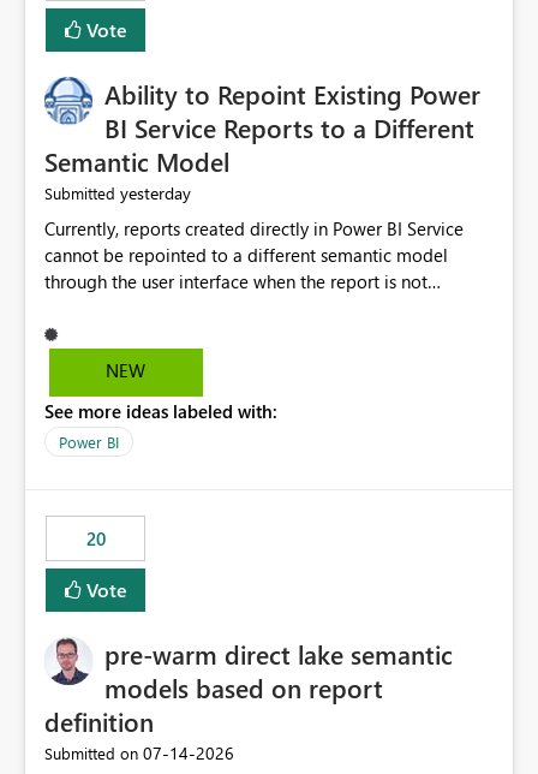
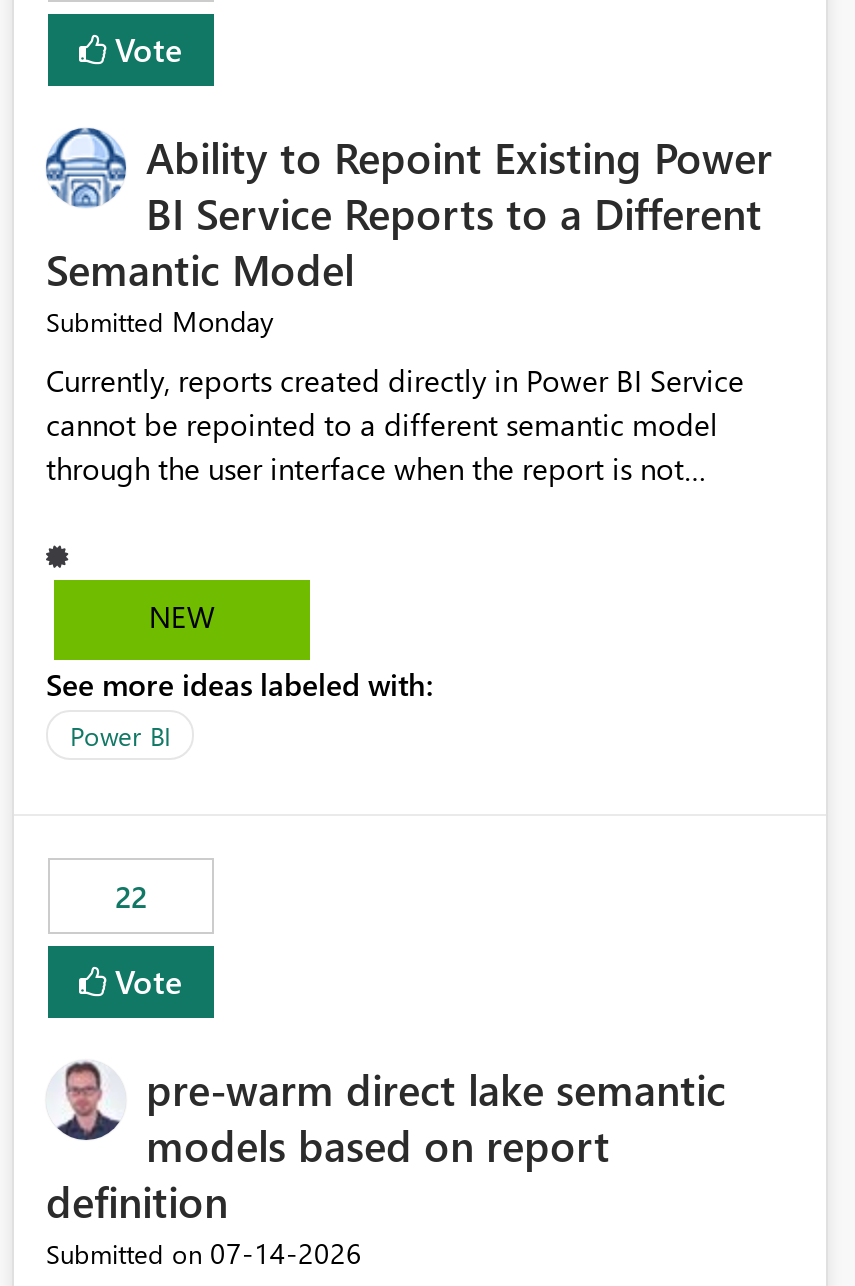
- Submitted yesterday
+ Submitted Monday

- 20
+ 22
